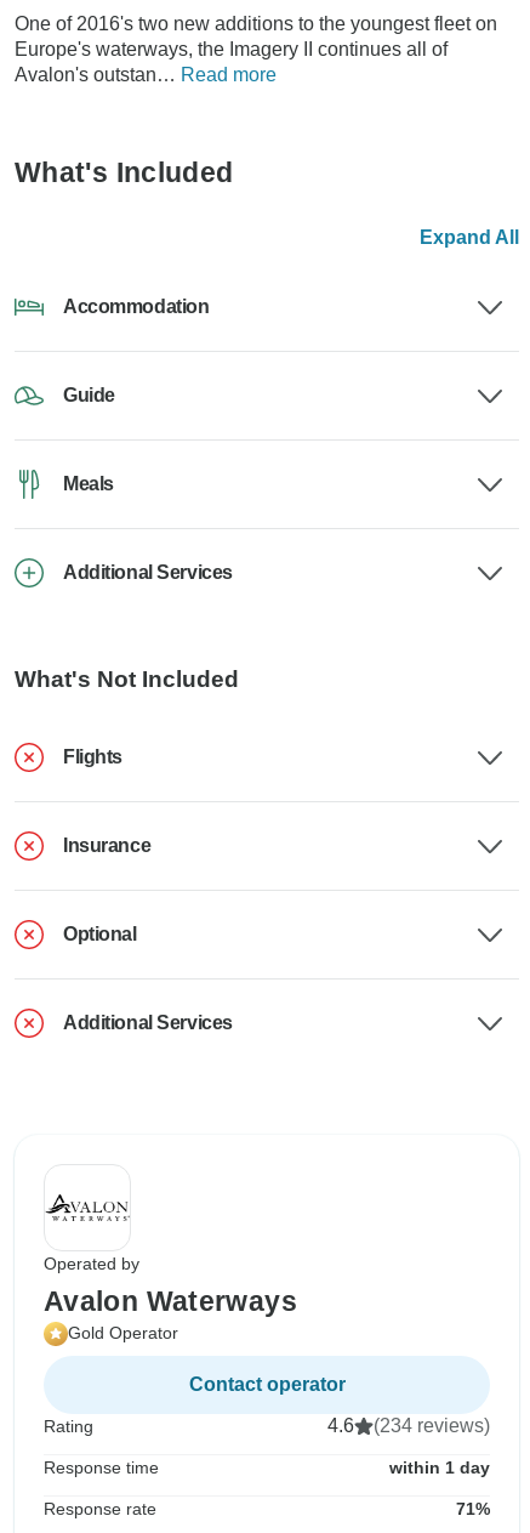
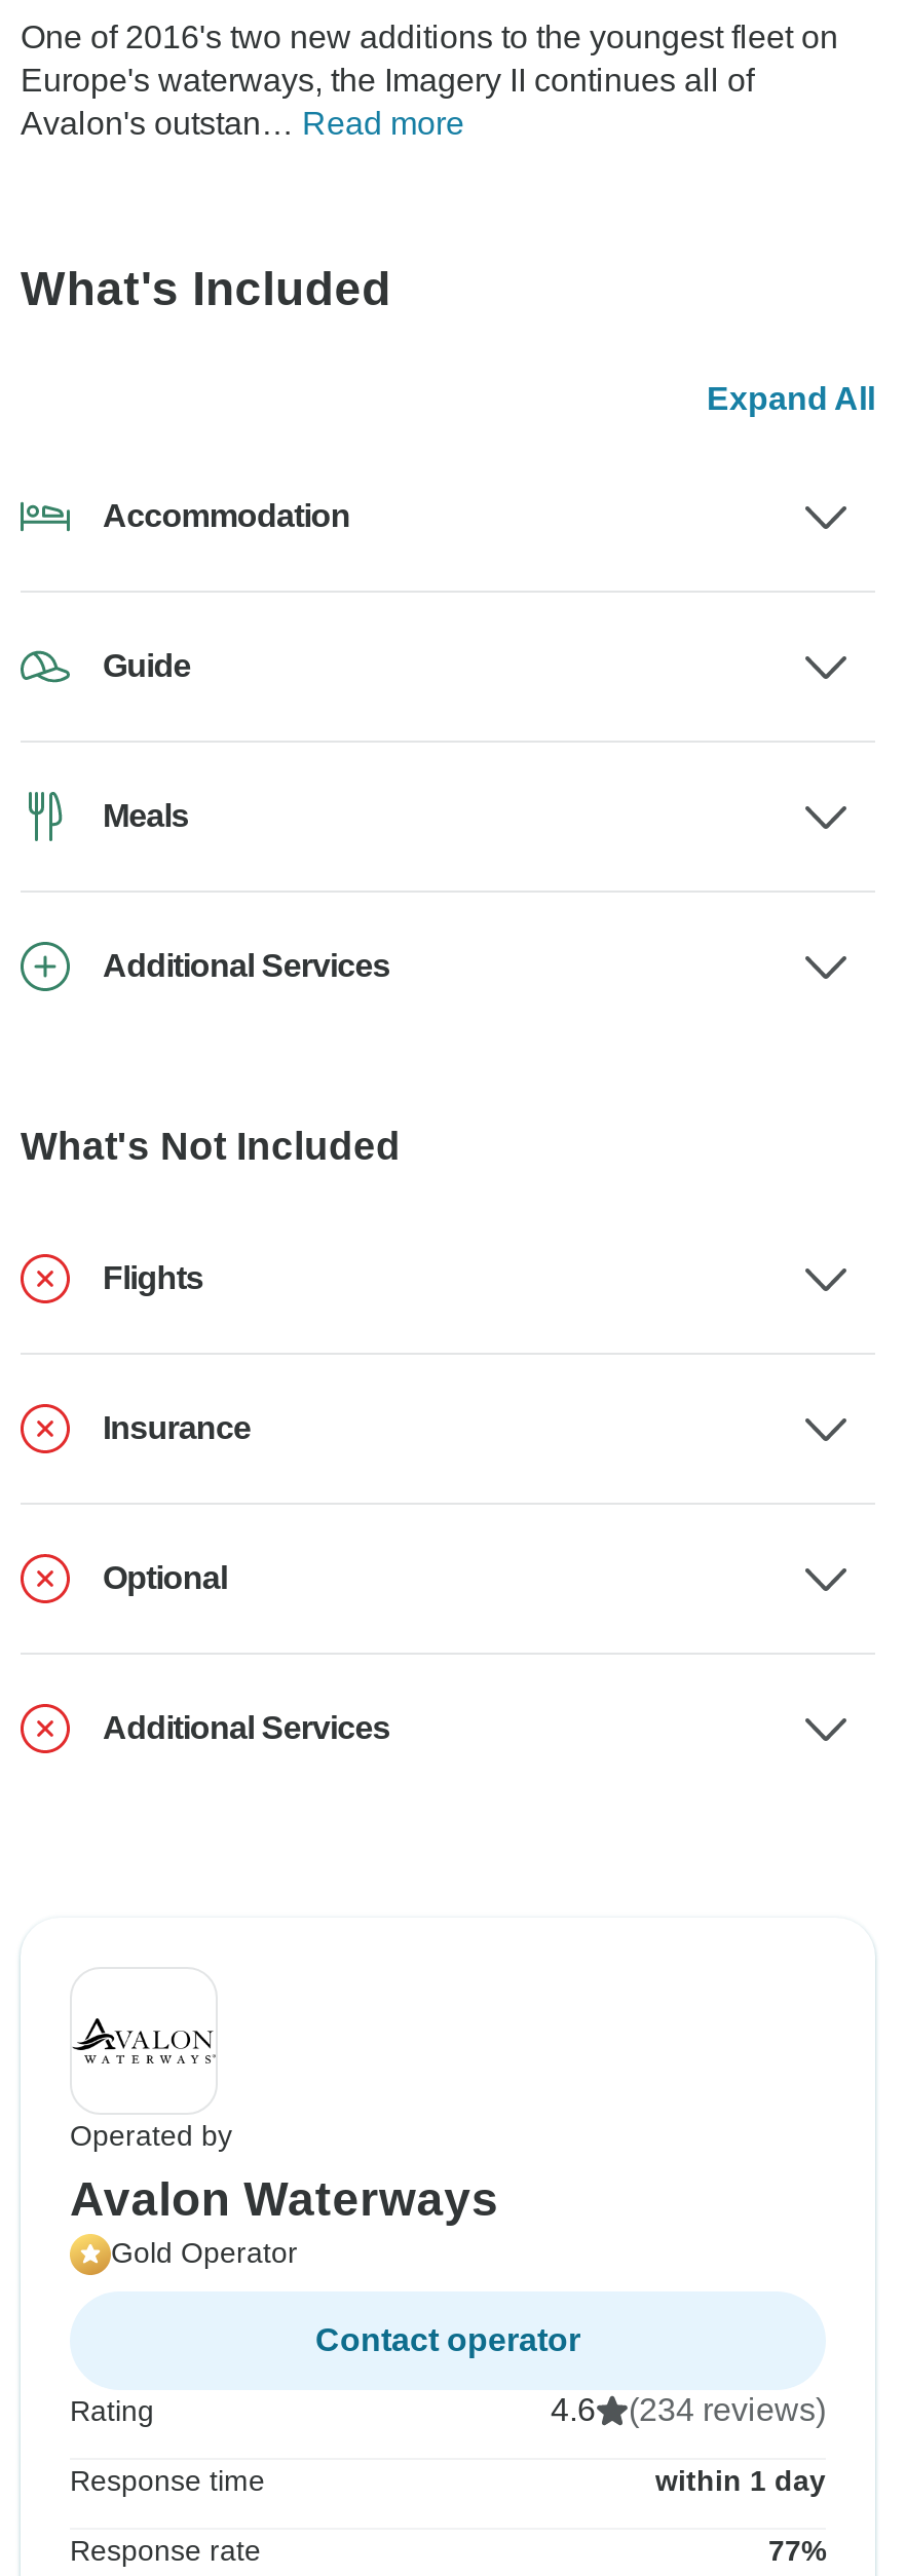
- 71%
+ 77%
